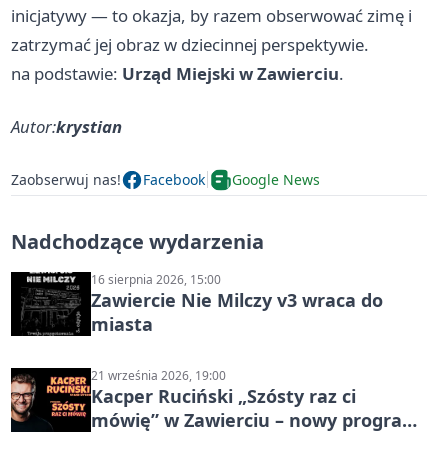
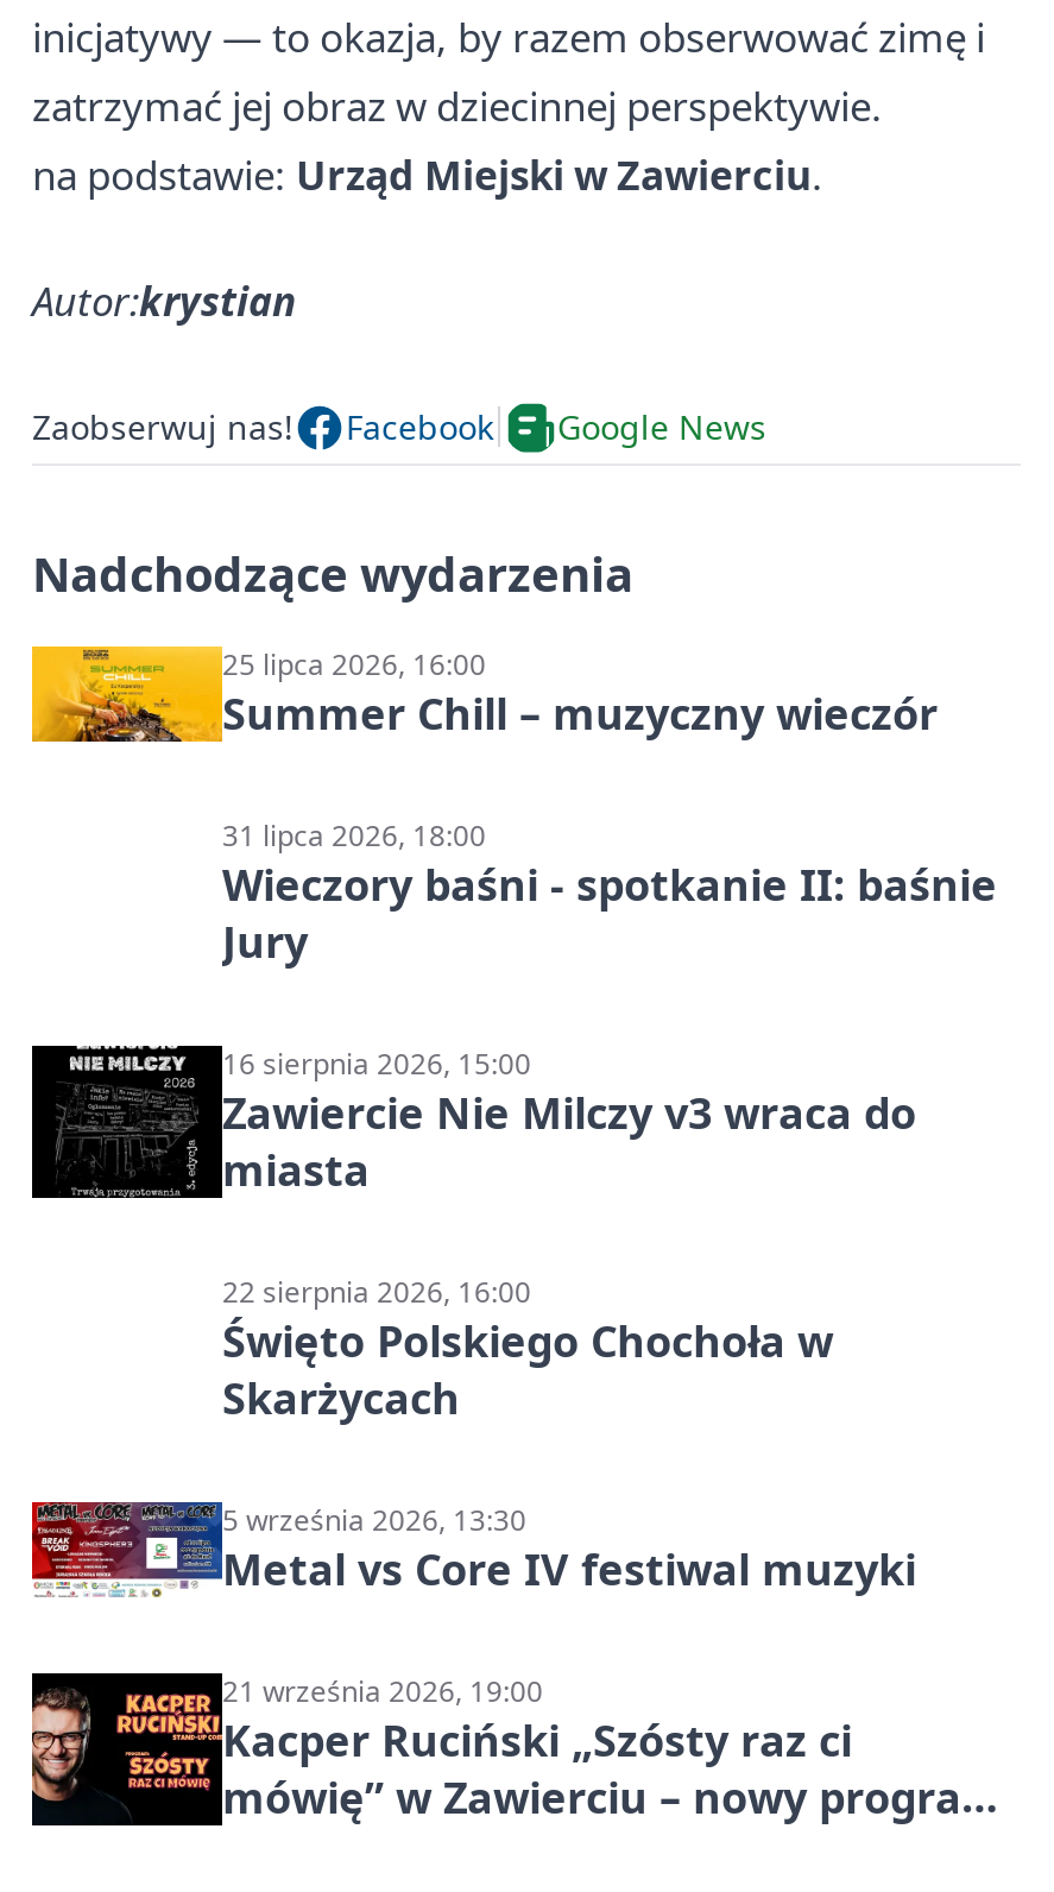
+ [image]
+ 25 lipca 2026, 16:00
+ Summer Chill – muzyczny wieczór
+ 31 lipca 2026, 18:00
+ Wieczory baśni - spotkanie II: baśnie
+ Jury

+ [image]
+ 22 sierpnia 2026, 16:00
+ Święto Polskiego Chochoła w
+ Skarżycach
+ 5 września 2026, 13:30
+ Metal vs Core IV festiwal muzyki
